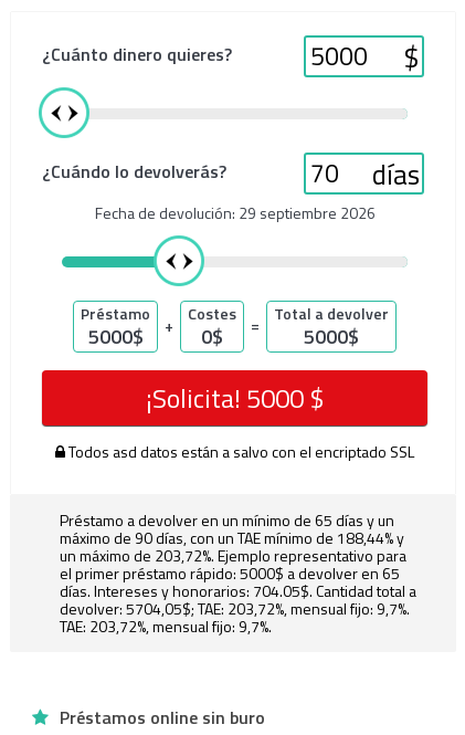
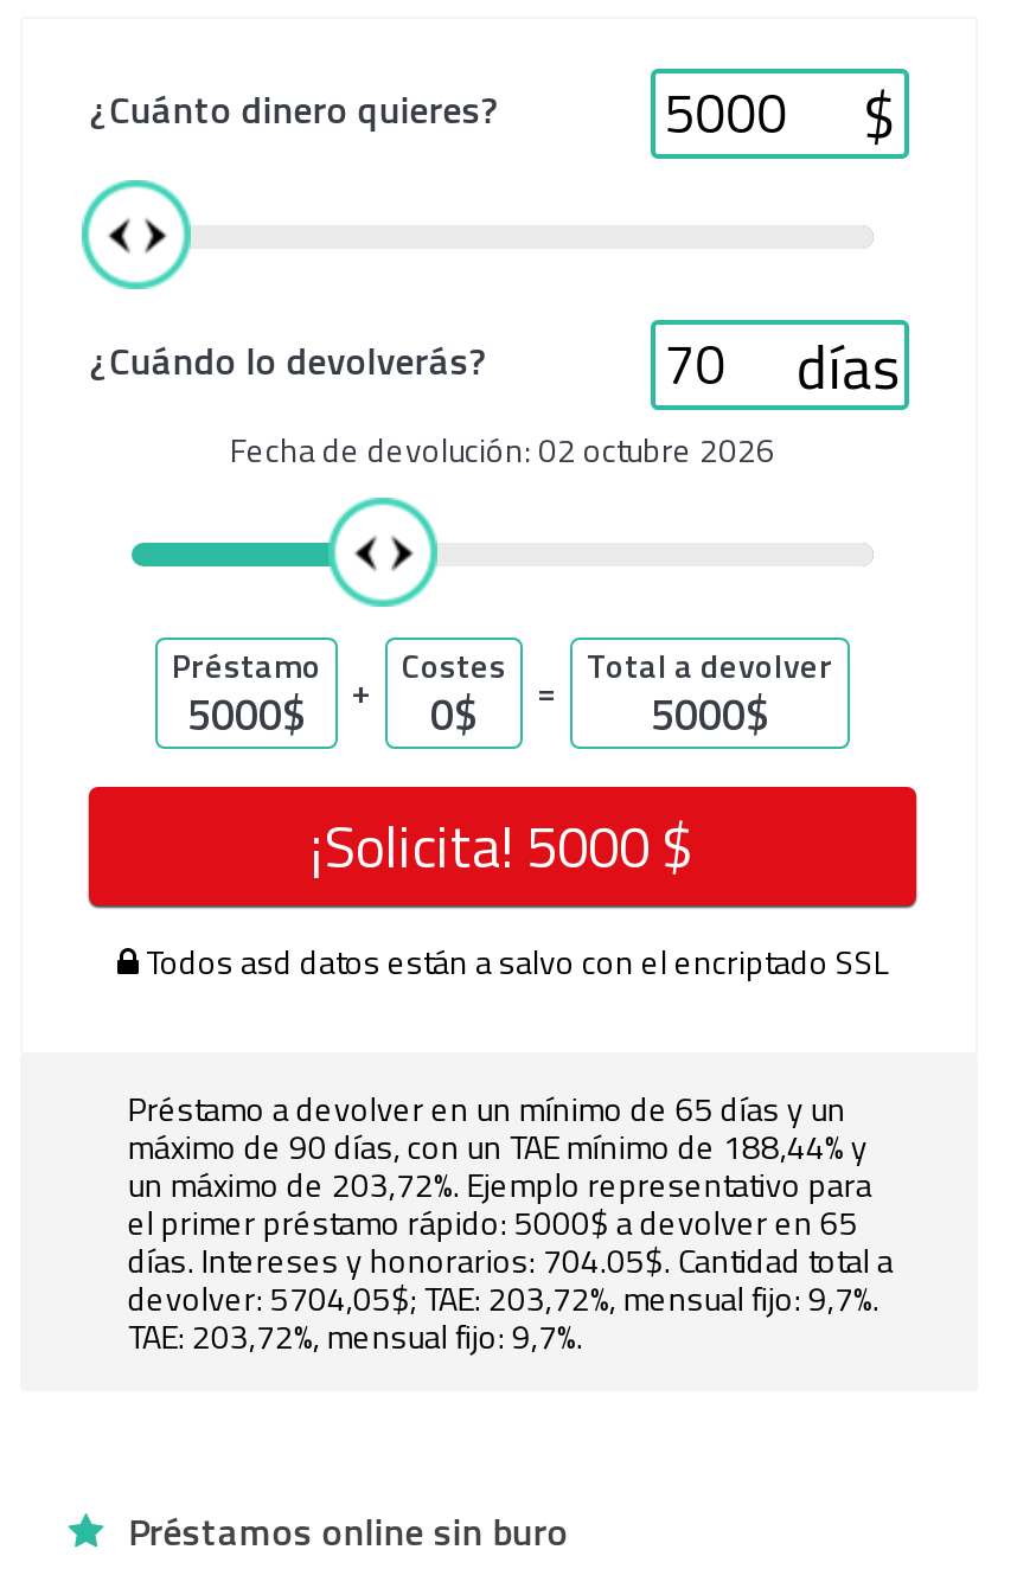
- Fecha de devolución: 29 septiembre 2026
+ Fecha de devolución: 02 octubre 2026
